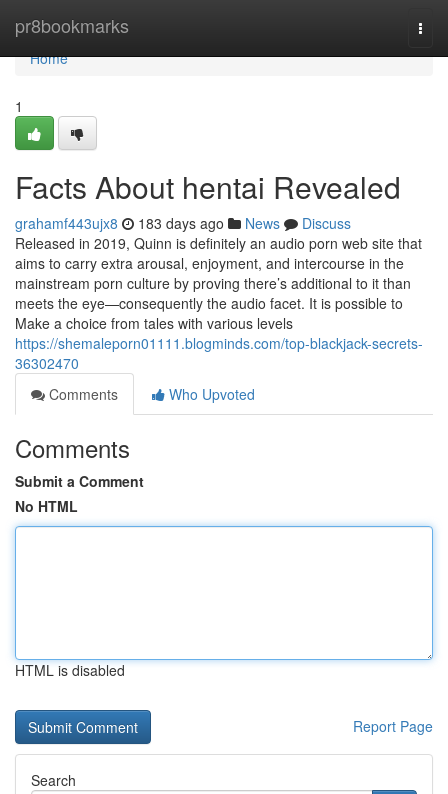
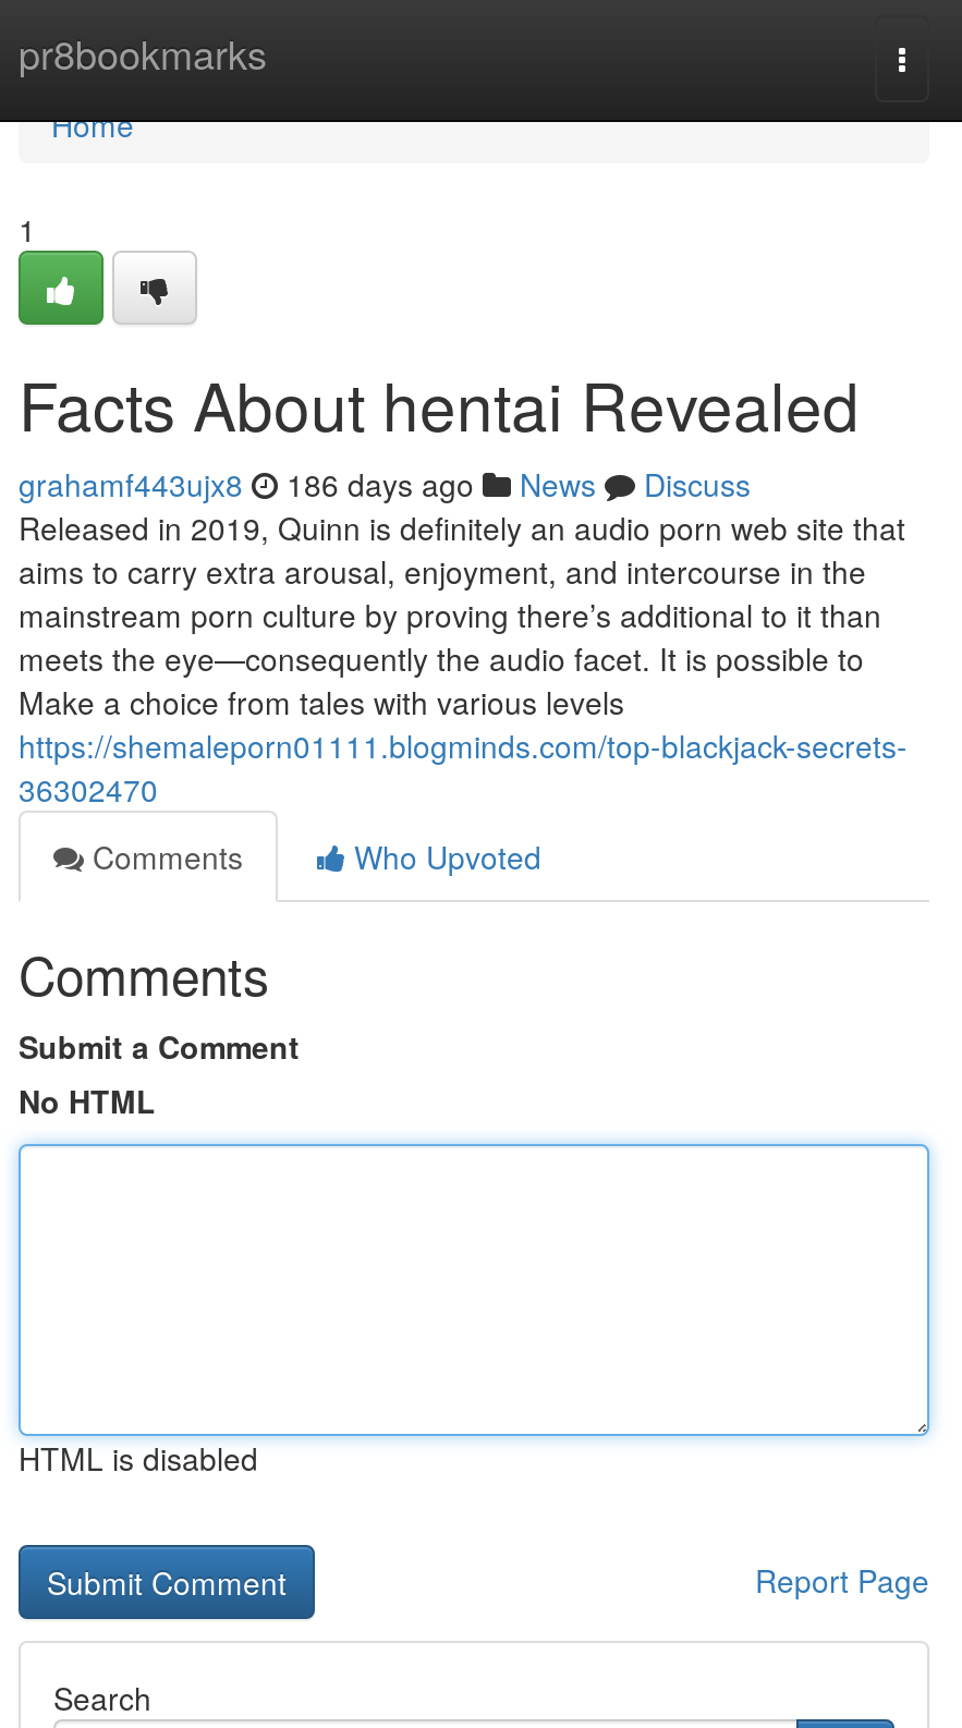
- grahamf443ujx8 183 days ago News Discuss
+ grahamf443ujx8 186 days ago News Discuss
